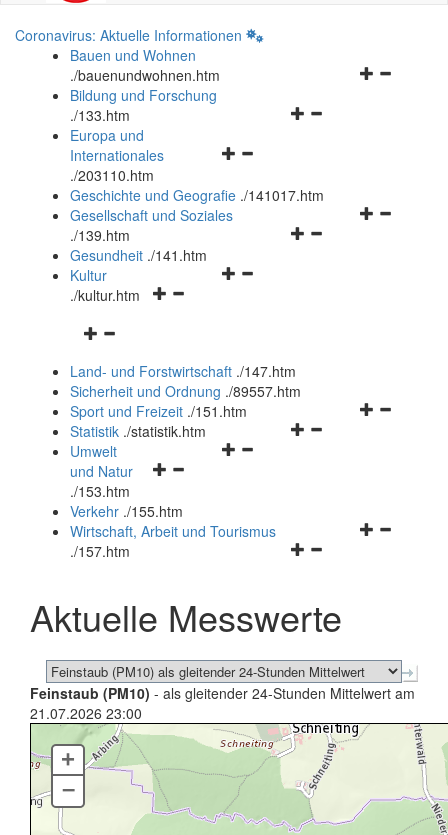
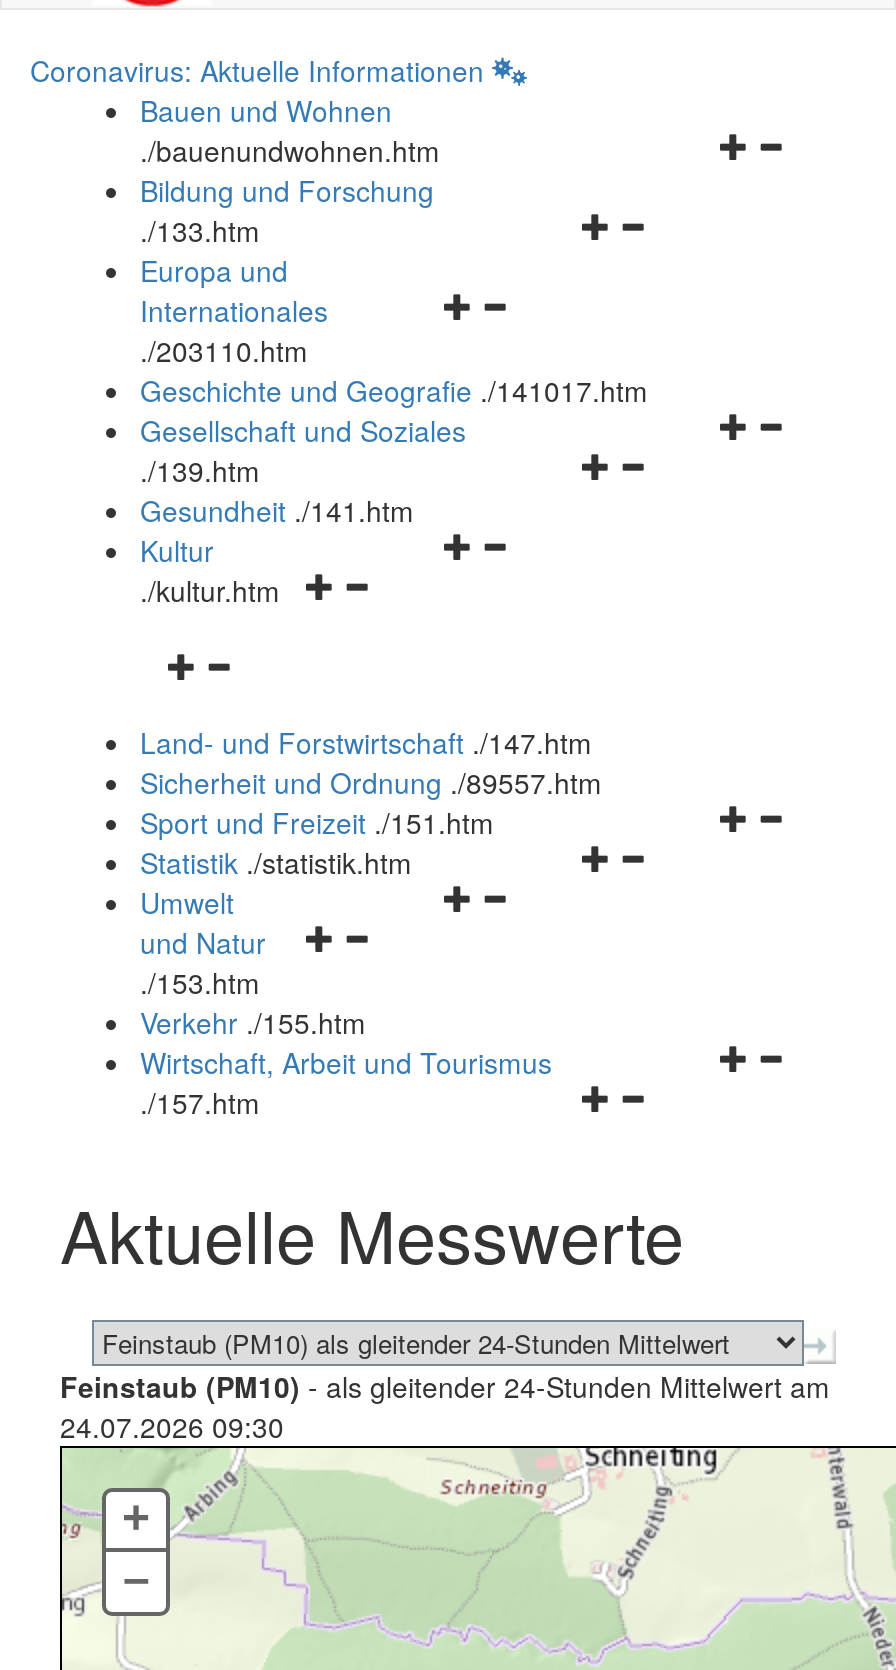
- 21.07.2026 23:00
+ 24.07.2026 09:30
